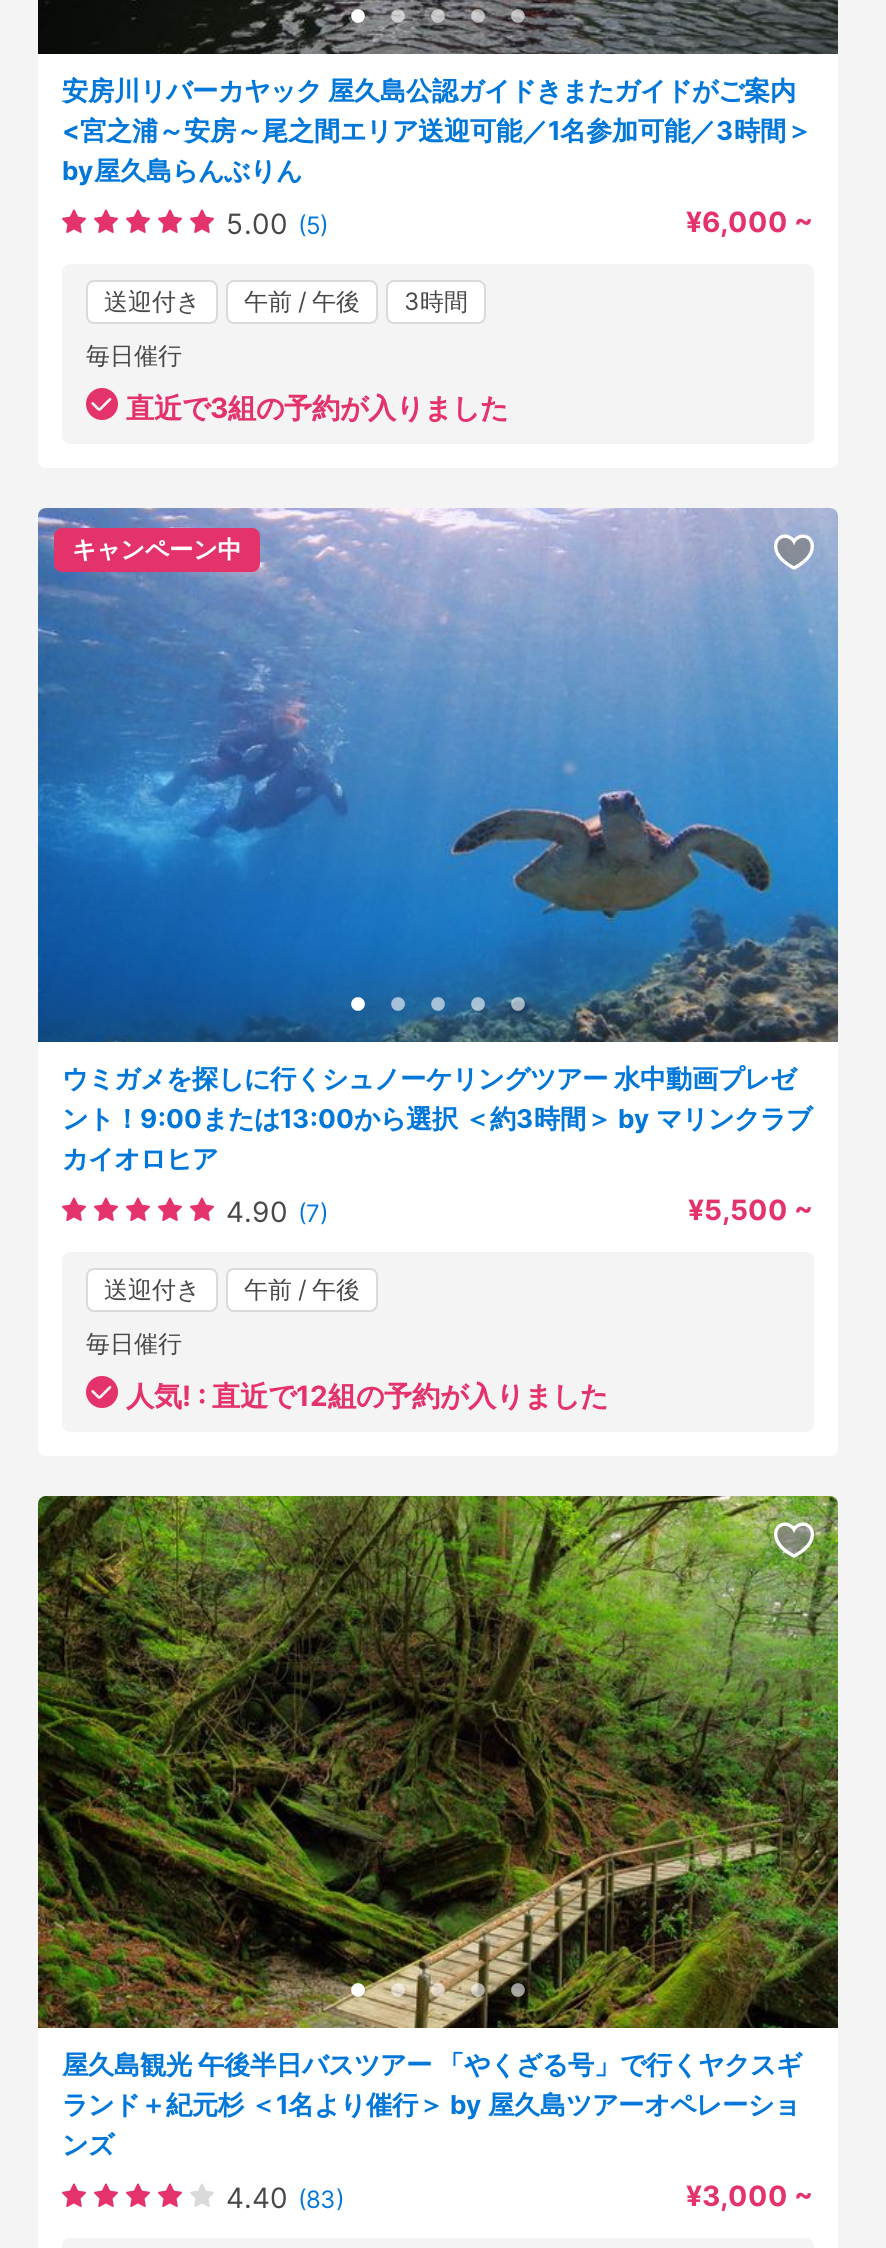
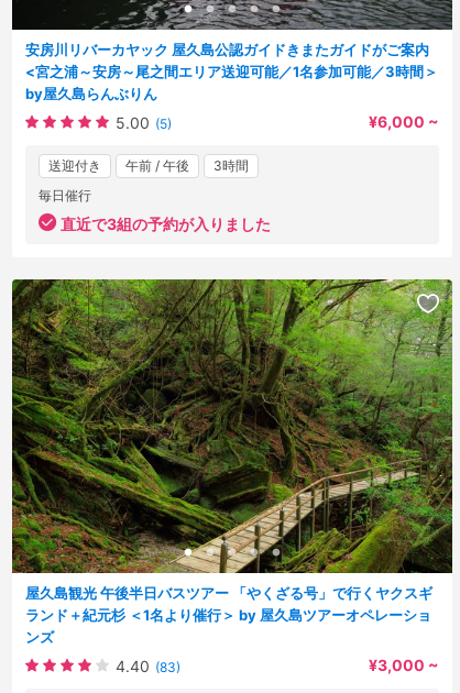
- [image]
- キャンペーン中

- ウミガメを探しに行くシュノーケリングツアー 水中動画プレゼ
- ント！9:00または13:00から選択 ＜約3時間＞ by マリンクラブ
- カイオロヒア
- 4.90 (7)
- ¥5,500 ~
- 送迎付き
- 午前 / 午後
- 毎日催行
- 人気! :直近で12組の予約が入りました
